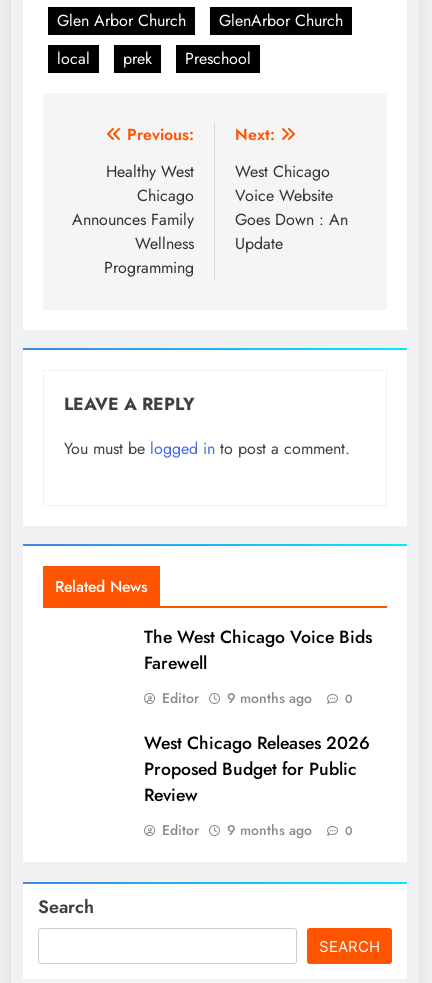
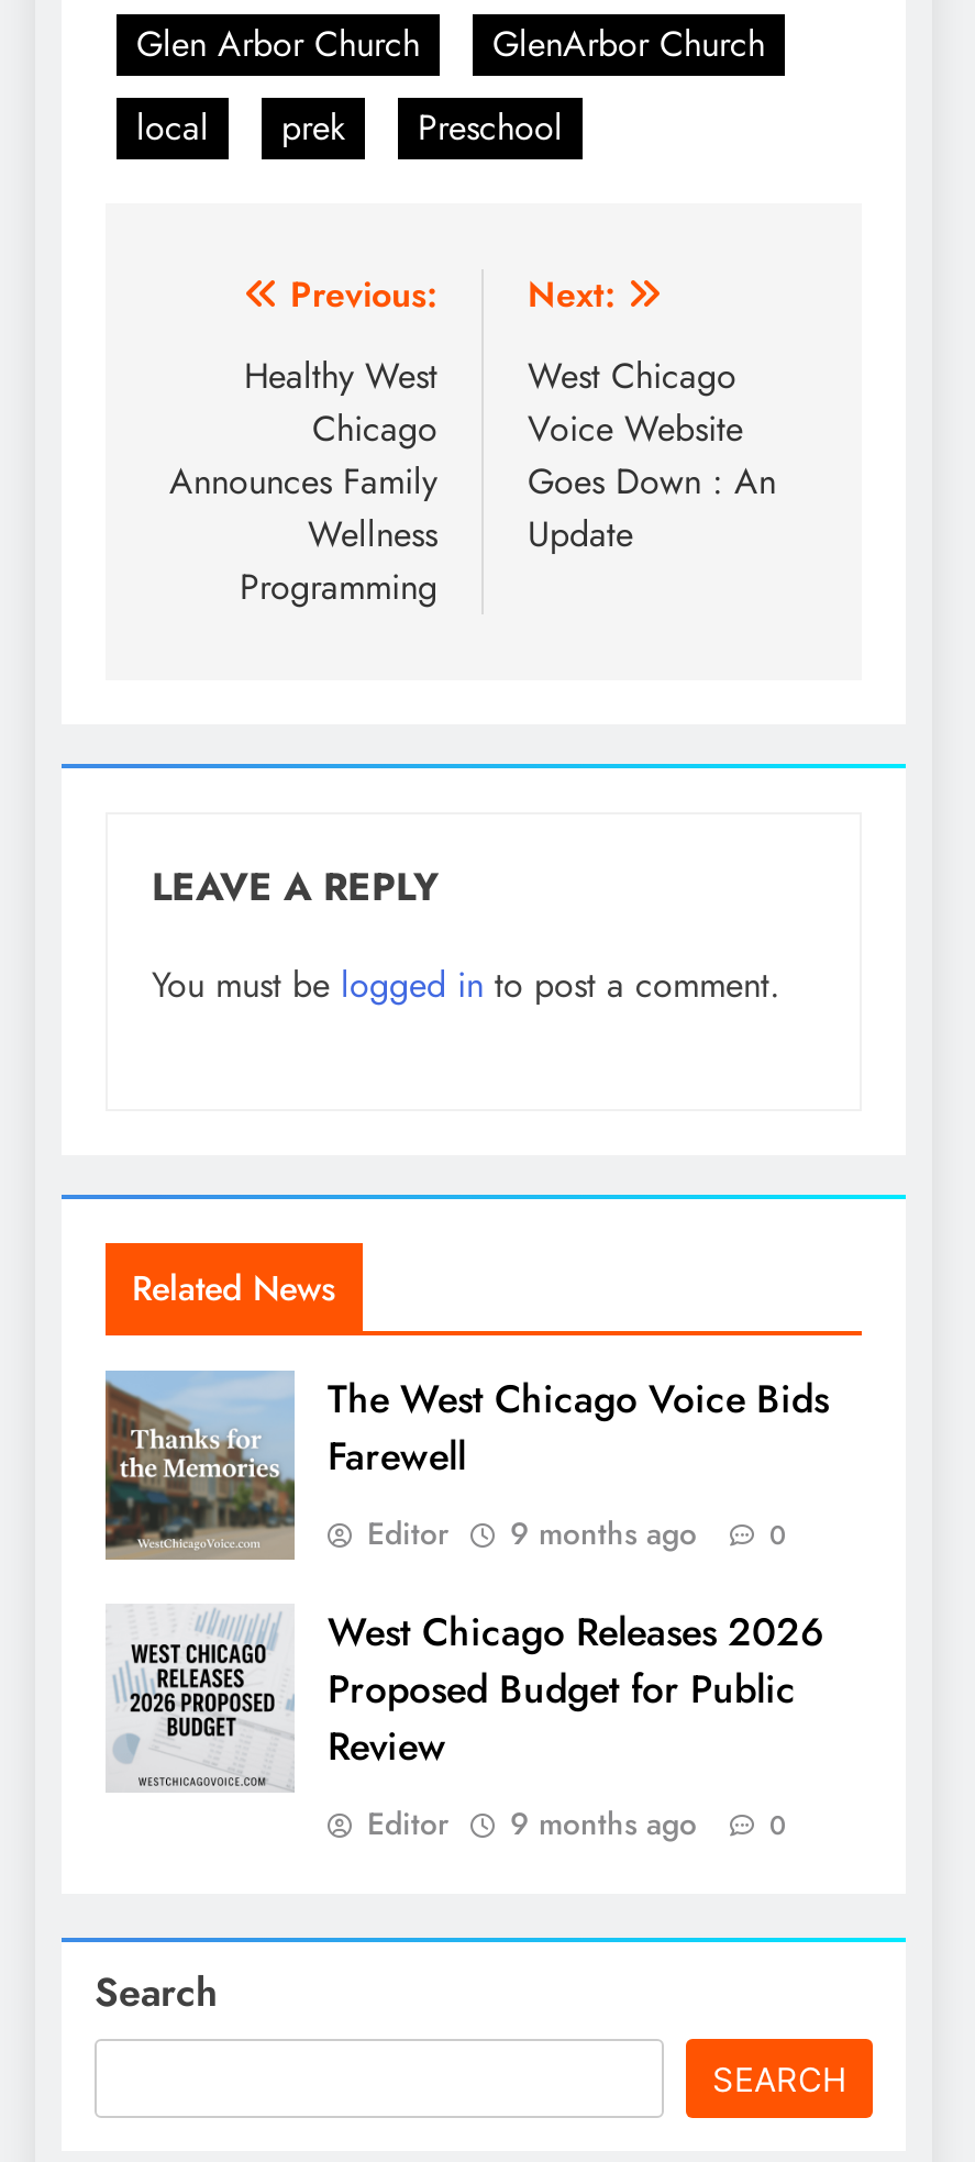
+ [image]

+ [image]
